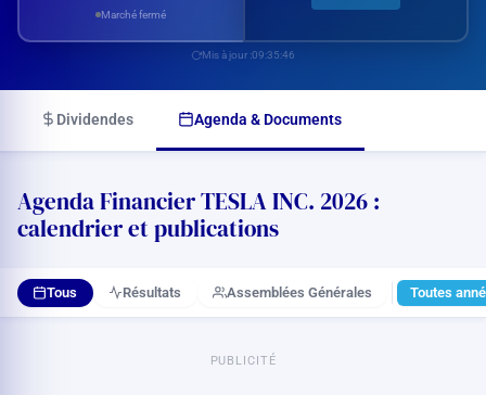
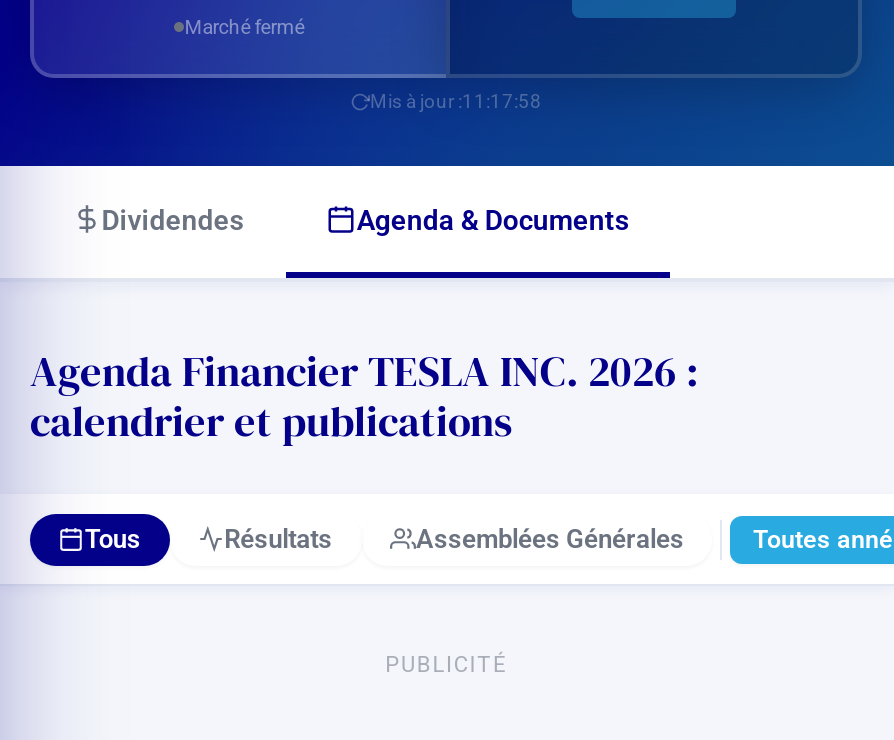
- Mis à jour : 09:35:46
+ Mis à jour : 11:17:58
